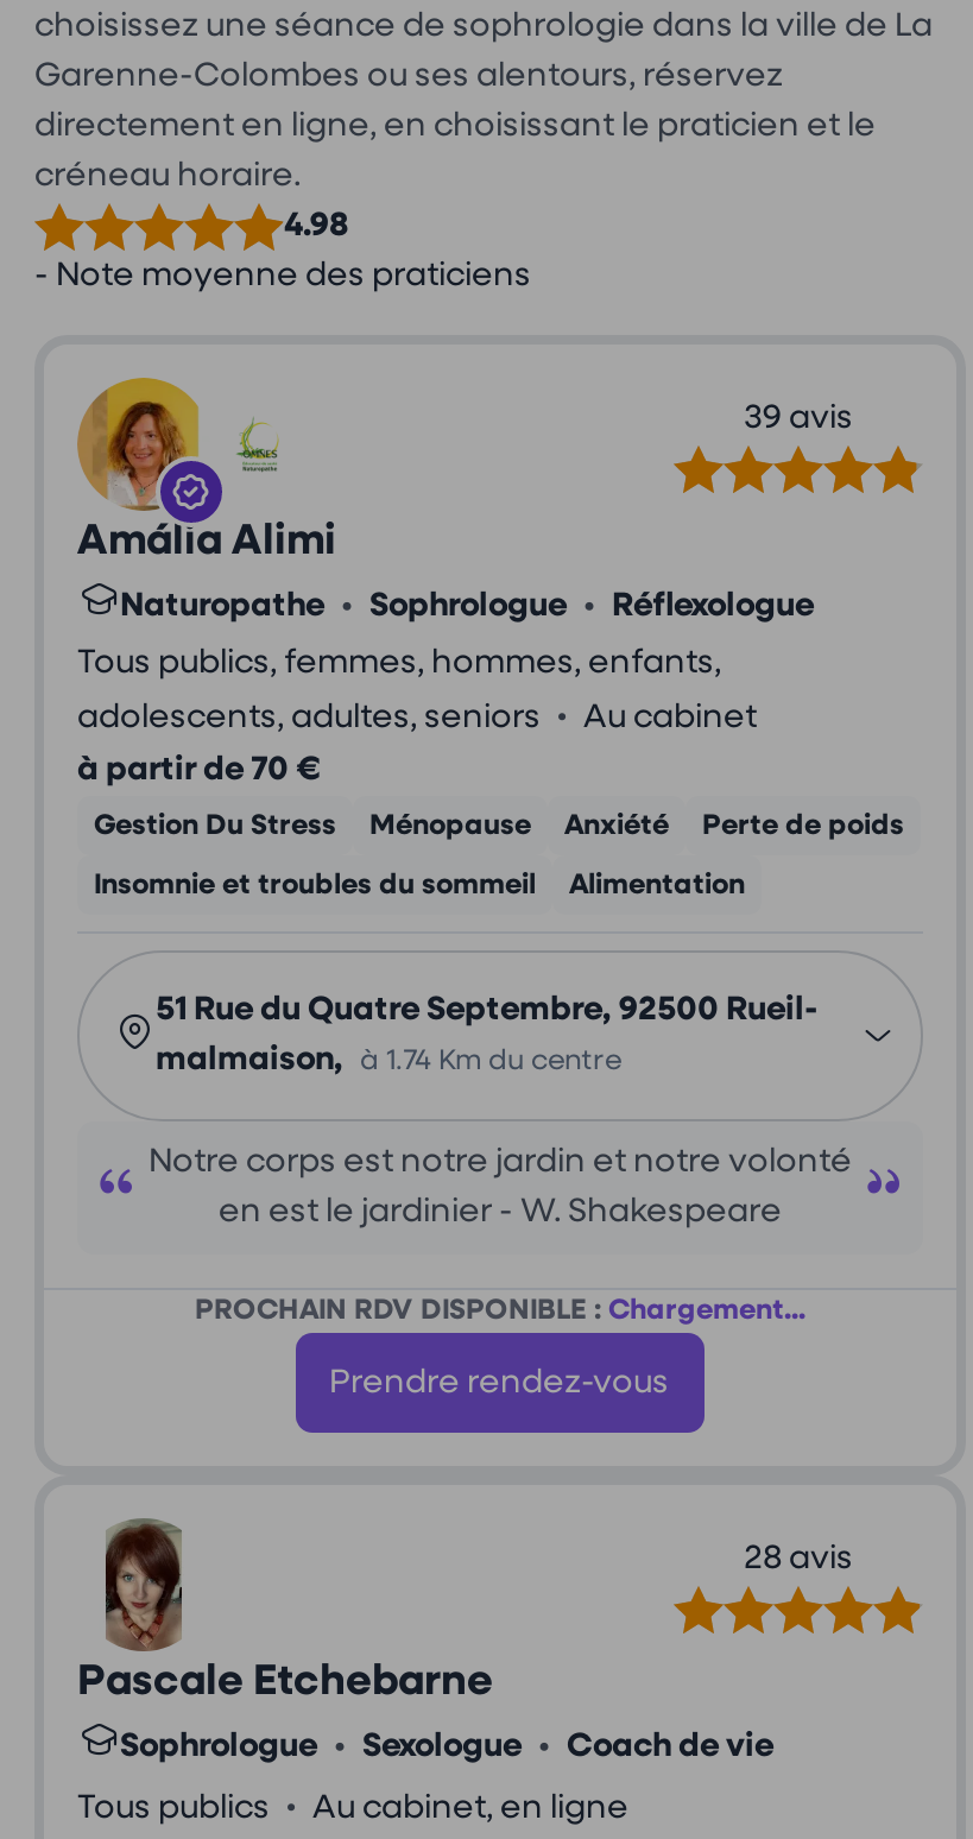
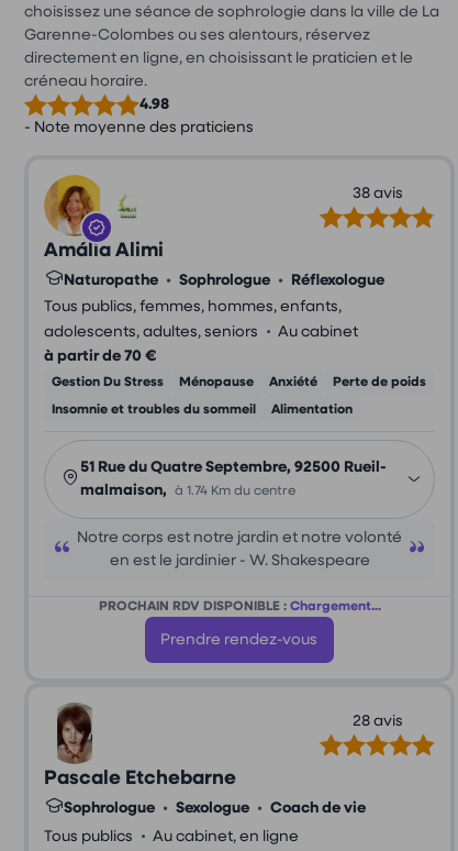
- 39 avis
+ 38 avis
